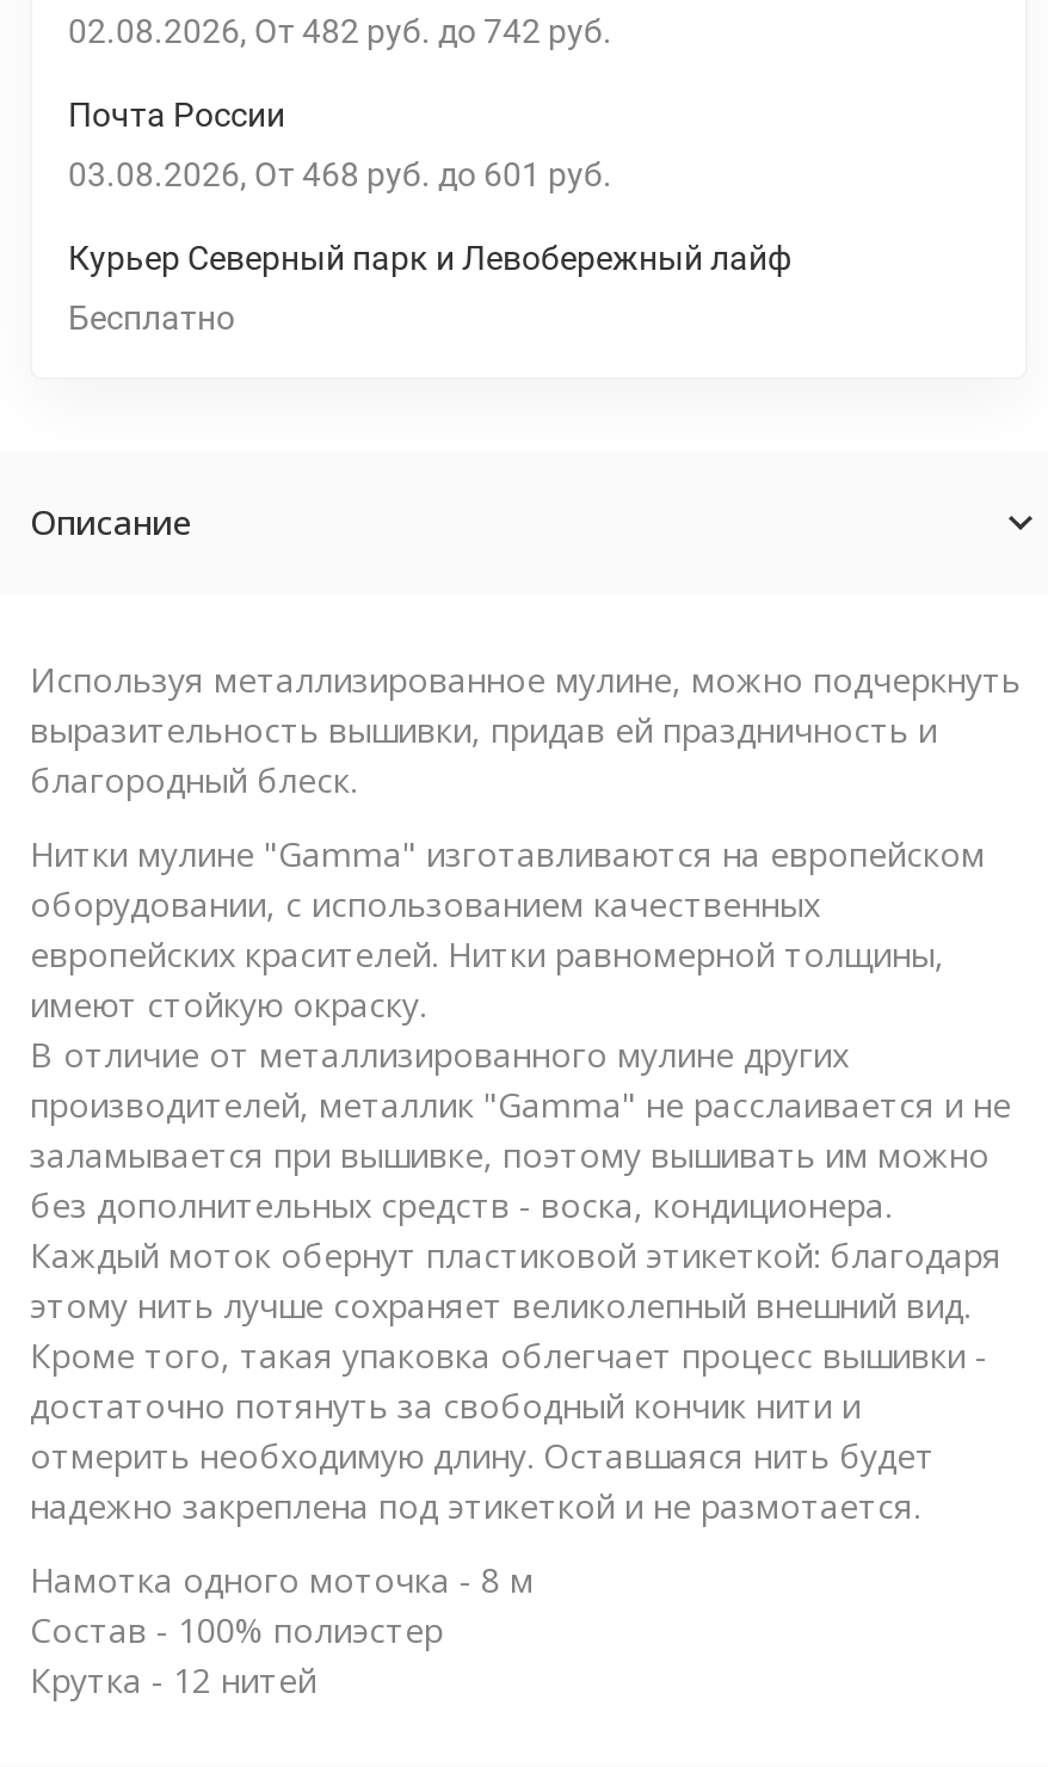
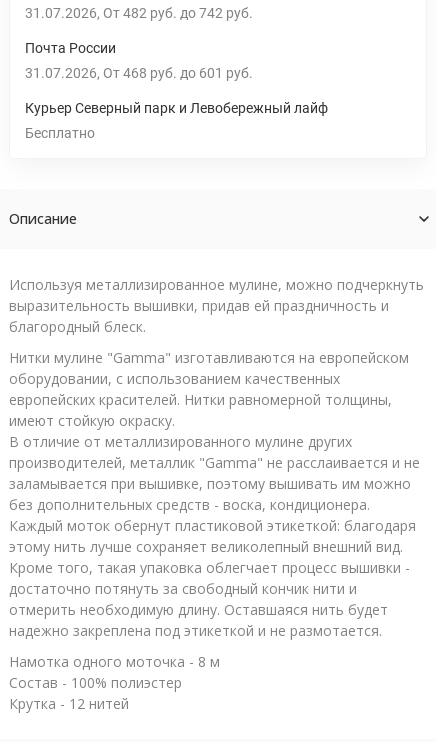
- 02.08.2026 От
+ 31.07.2026 От

- 03.08.2026 От
+ 31.07.2026 От
